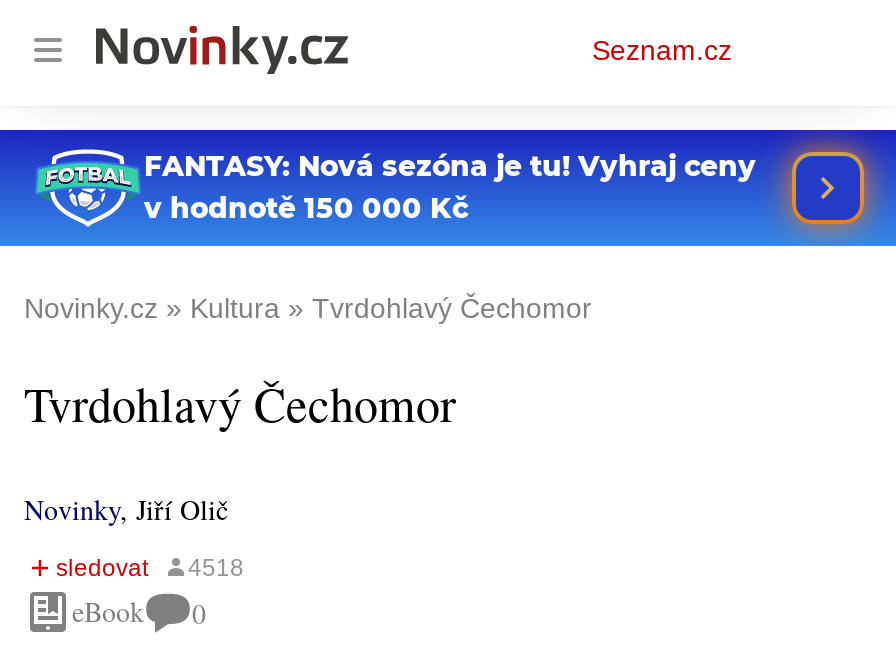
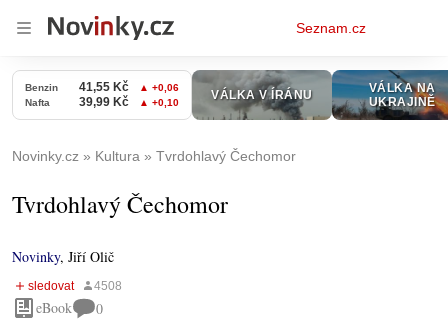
- [image]
+ [image]
